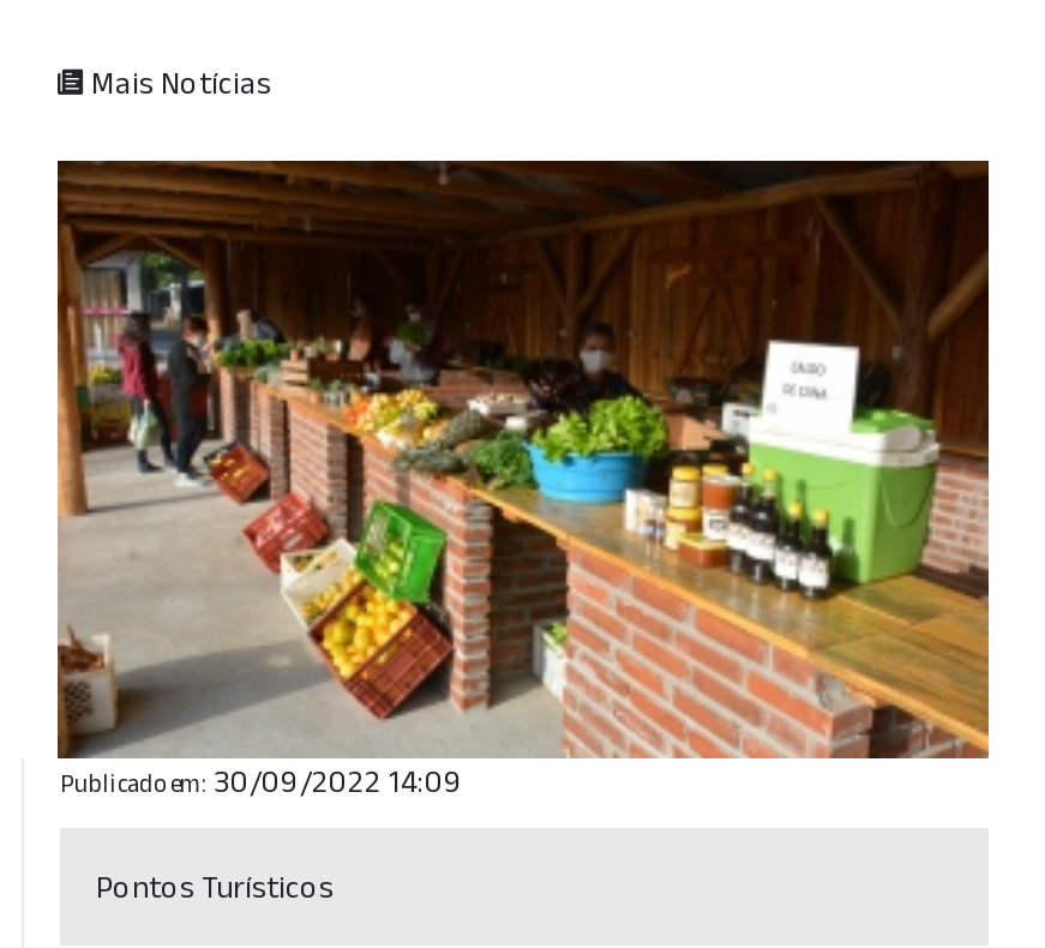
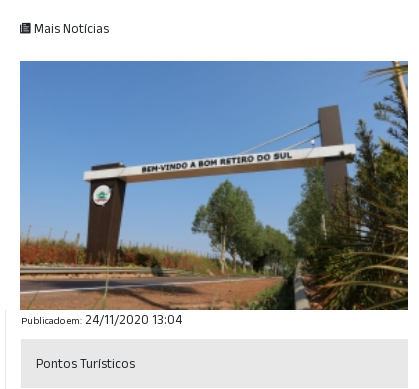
- [image]
- Publicado em: 30/09/2022 14:09
+ [image]
+ Publicado em: 24/11/2020 13:04
